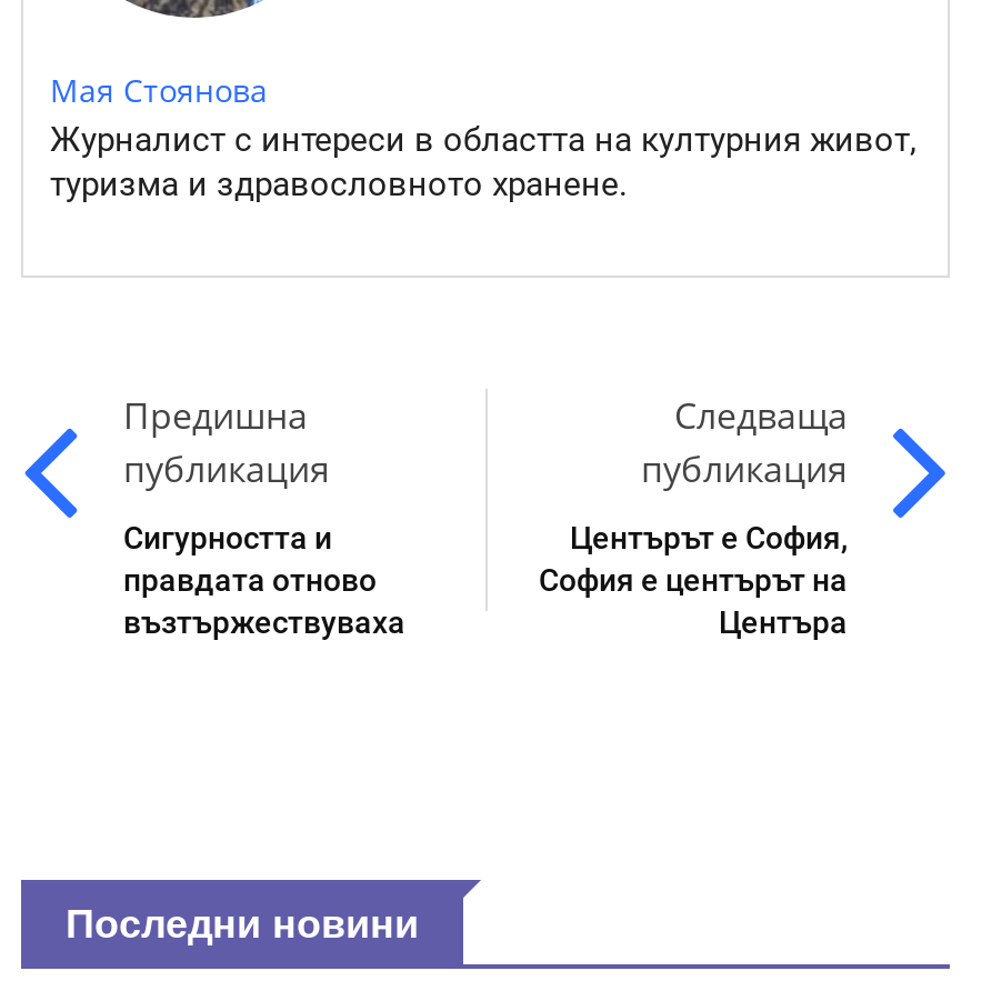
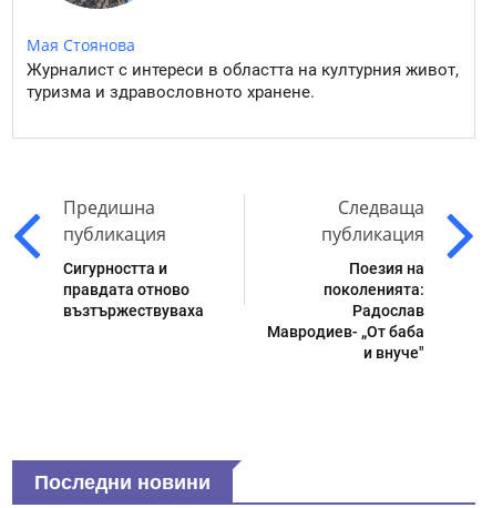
- Центърът е София,
- София е центърът на
- Центъра
+ Поезия на
+ поколенията:
+ Радослав
+ Мавродиев- „От баба
+ и внуче"
